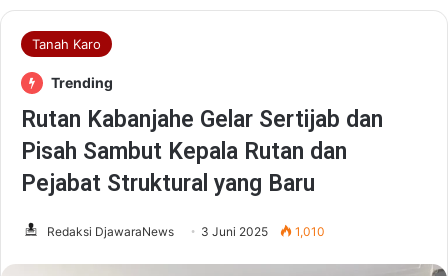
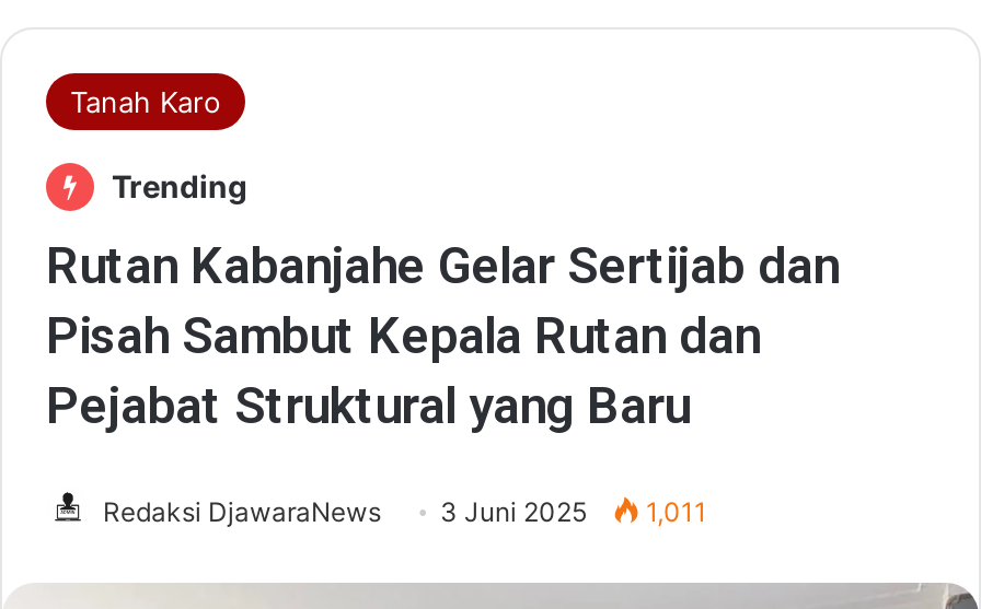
- Redaksi DjawaraNews 3 Juni 2025 1,010
+ Redaksi DjawaraNews 3 Juni 2025 1,011
